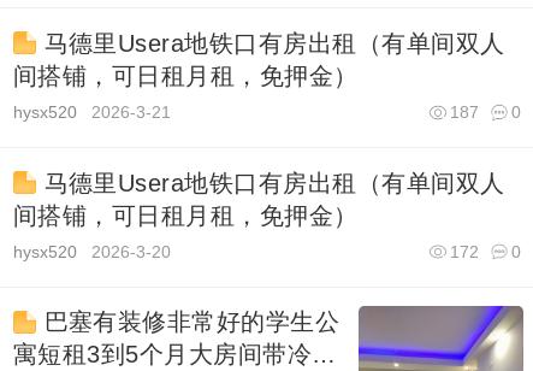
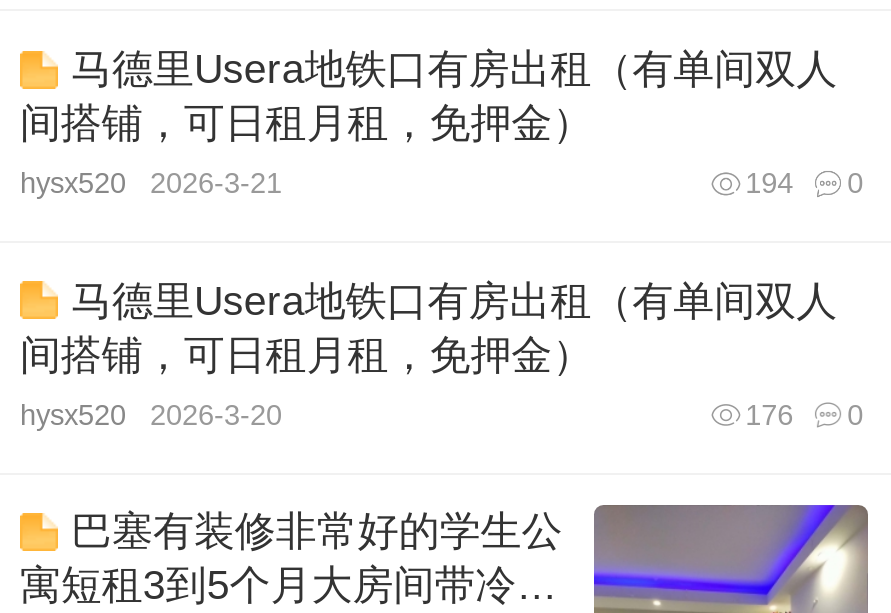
- 187 0
+ 194 0

- 172 0
+ 176 0
